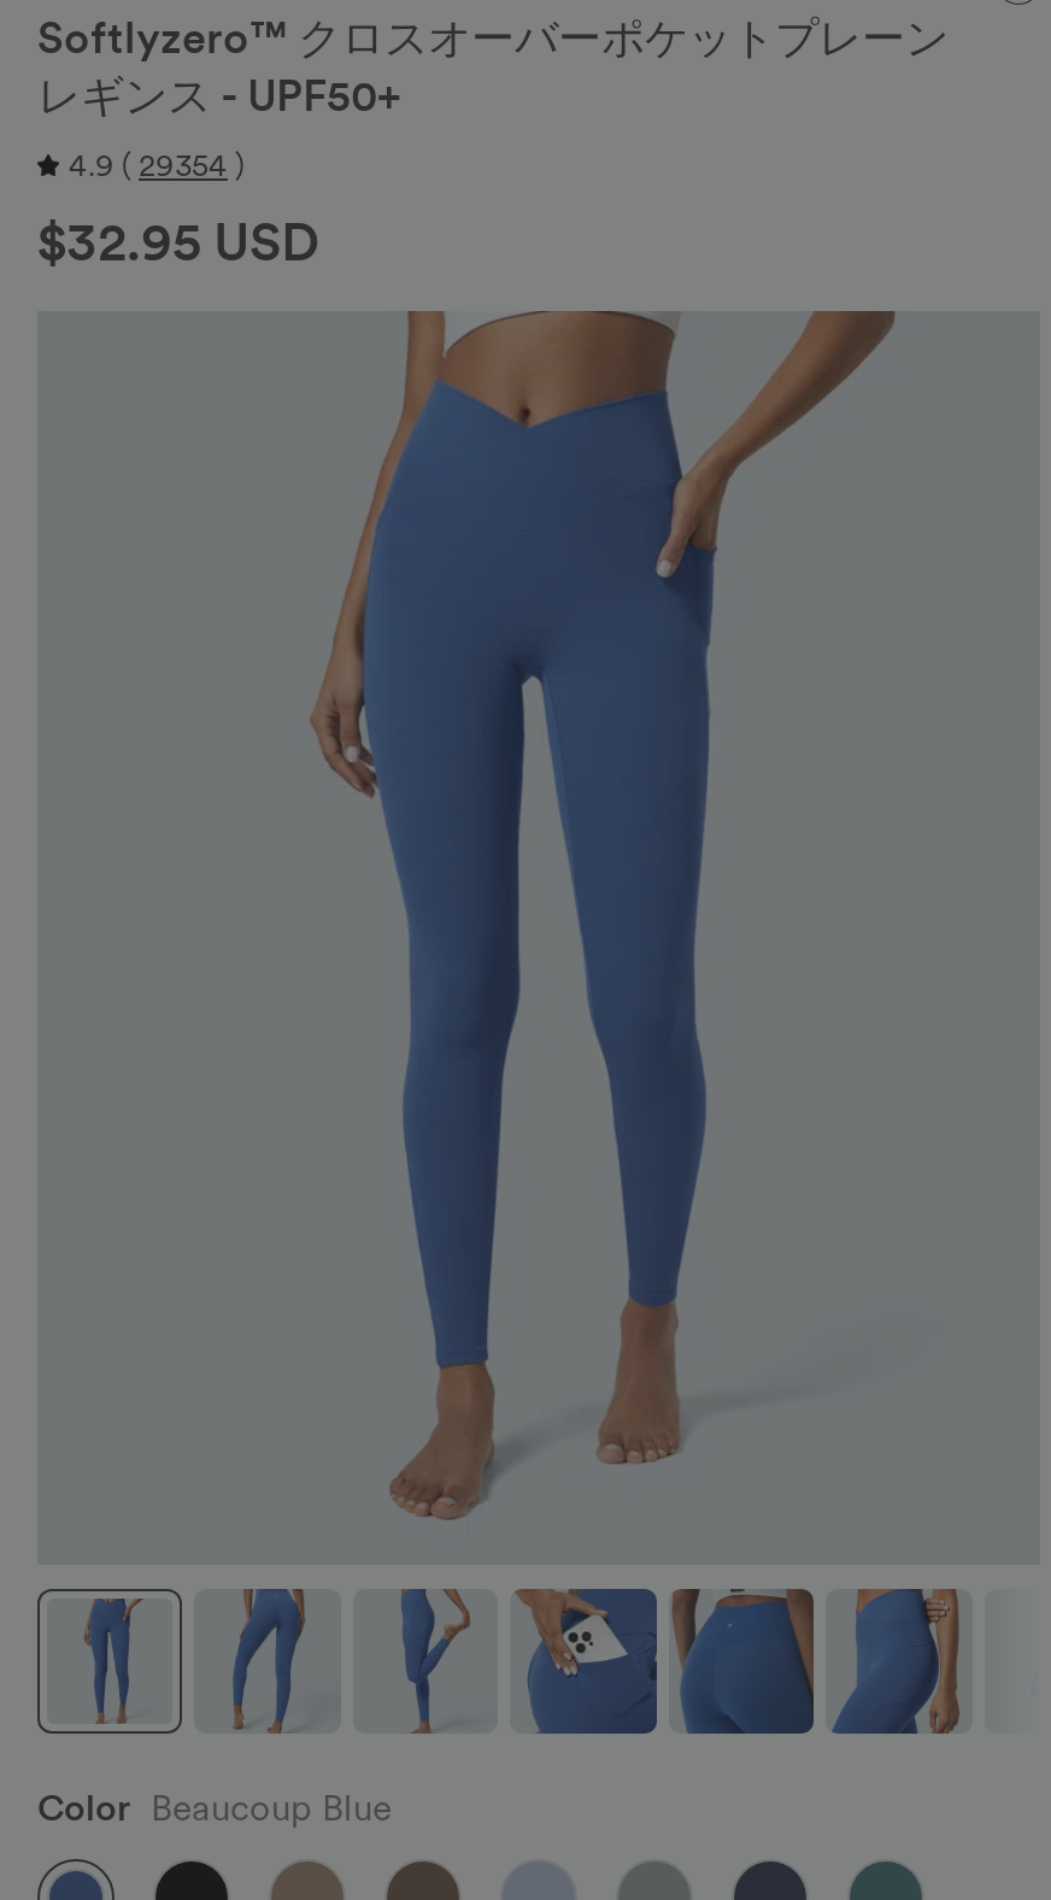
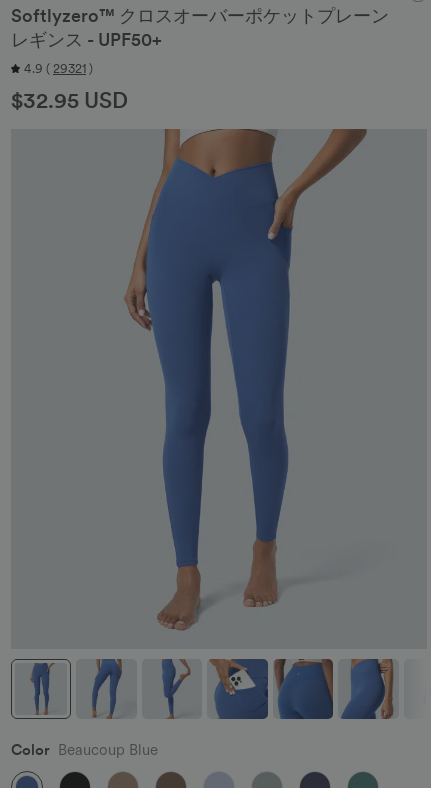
- 4.9 ( 29354 )
+ 4.9 ( 29321 )
